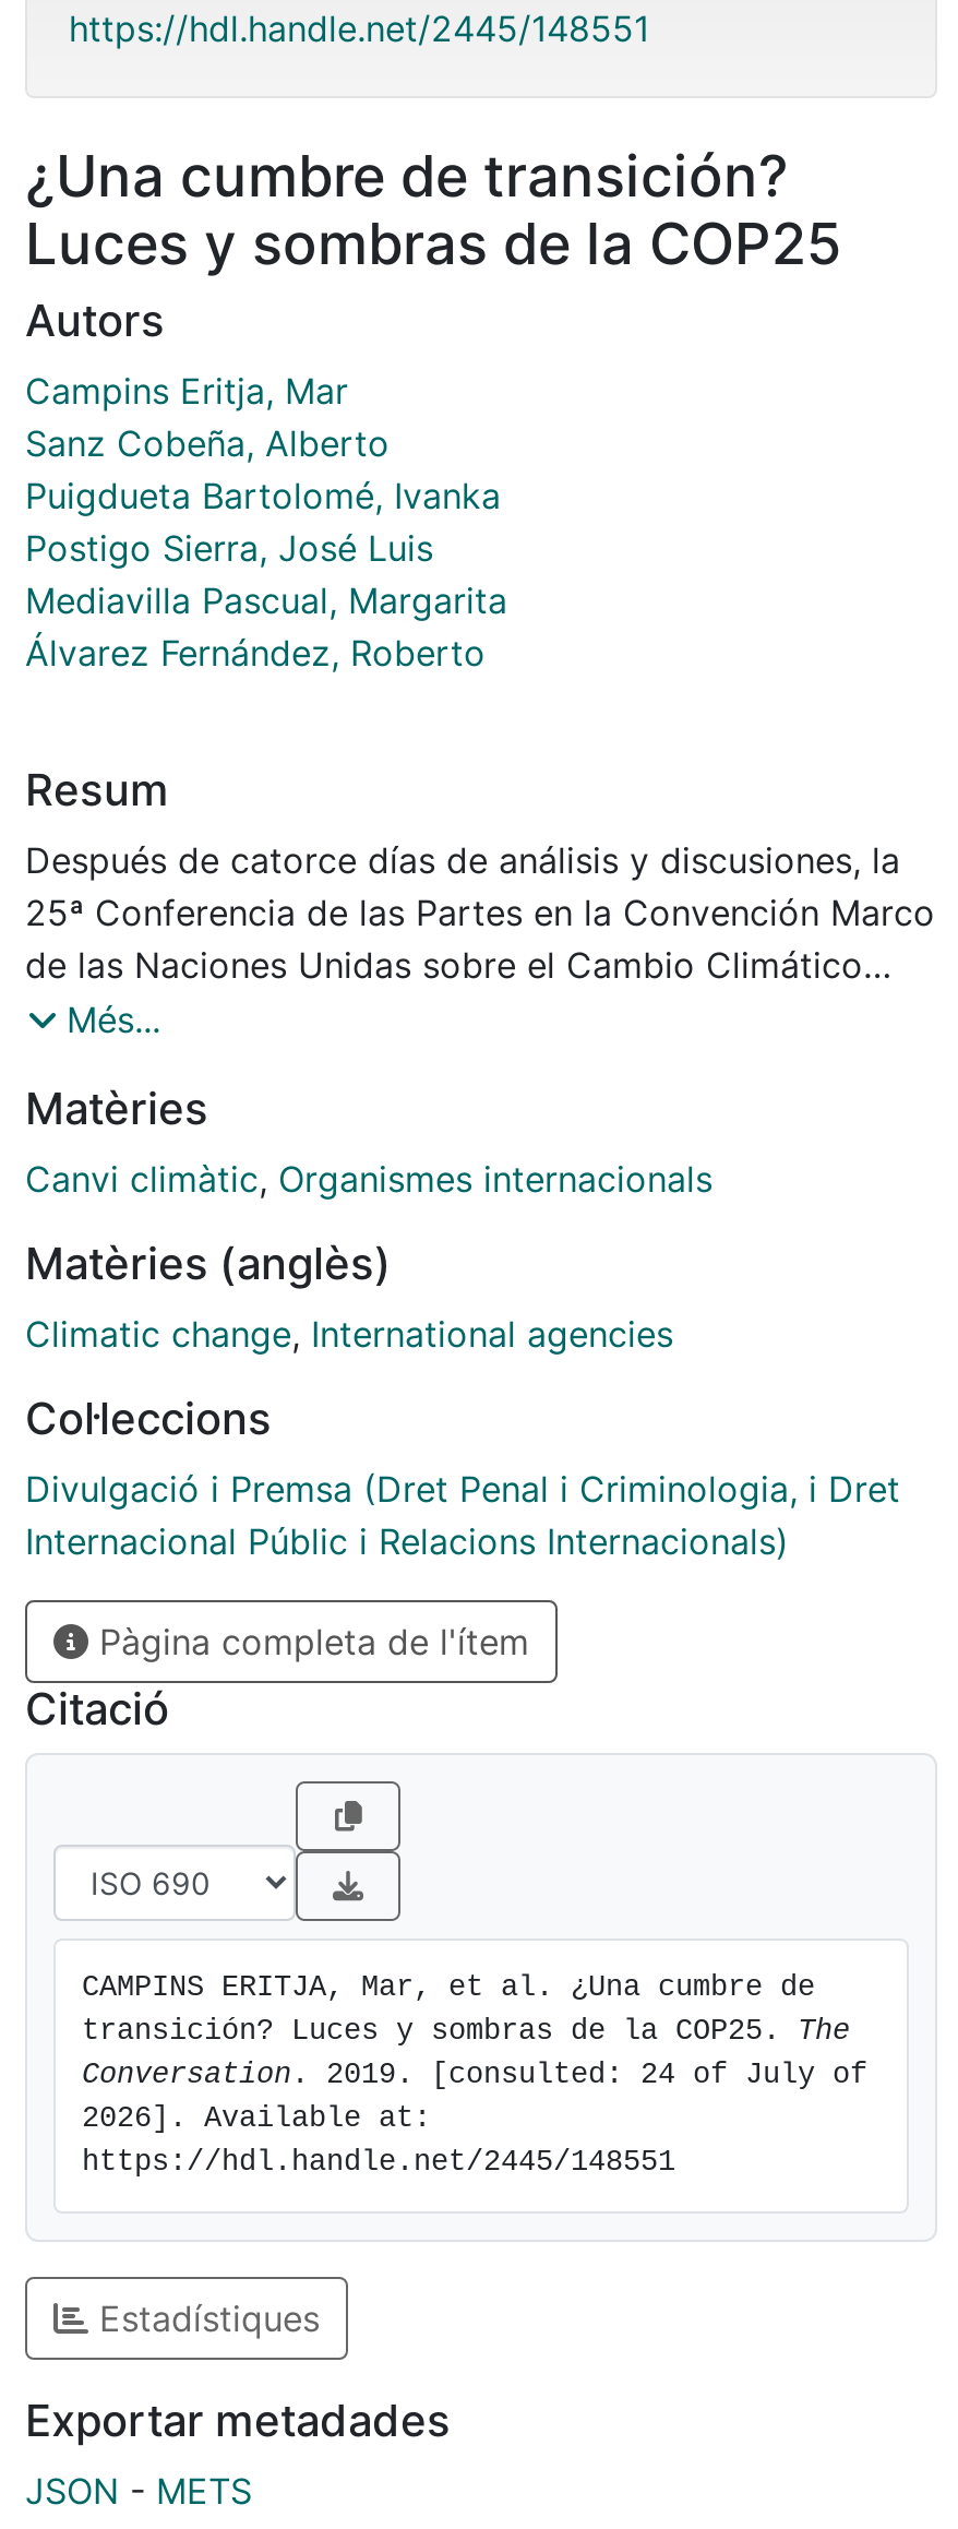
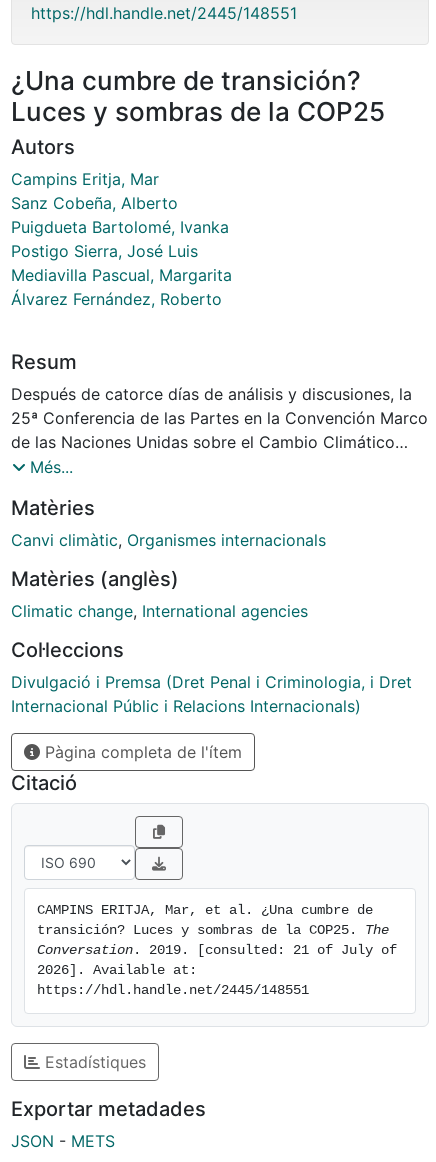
- Conversation. 2019. [consulted: 24 of July of
+ Conversation. 2019. [consulted: 21 of July of
